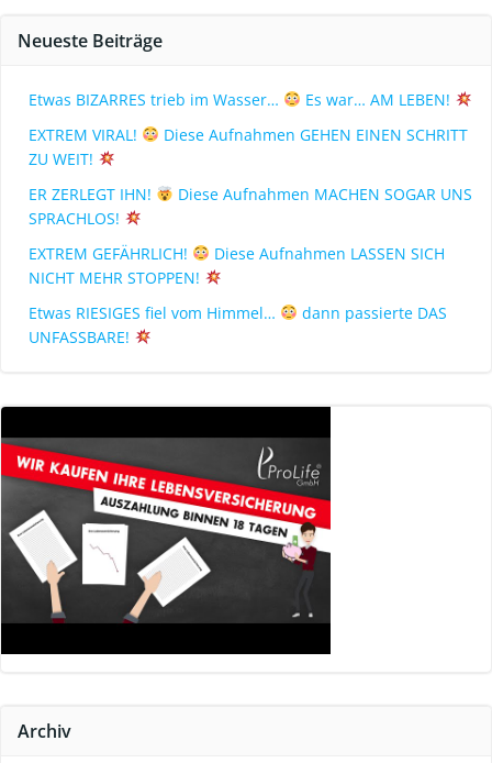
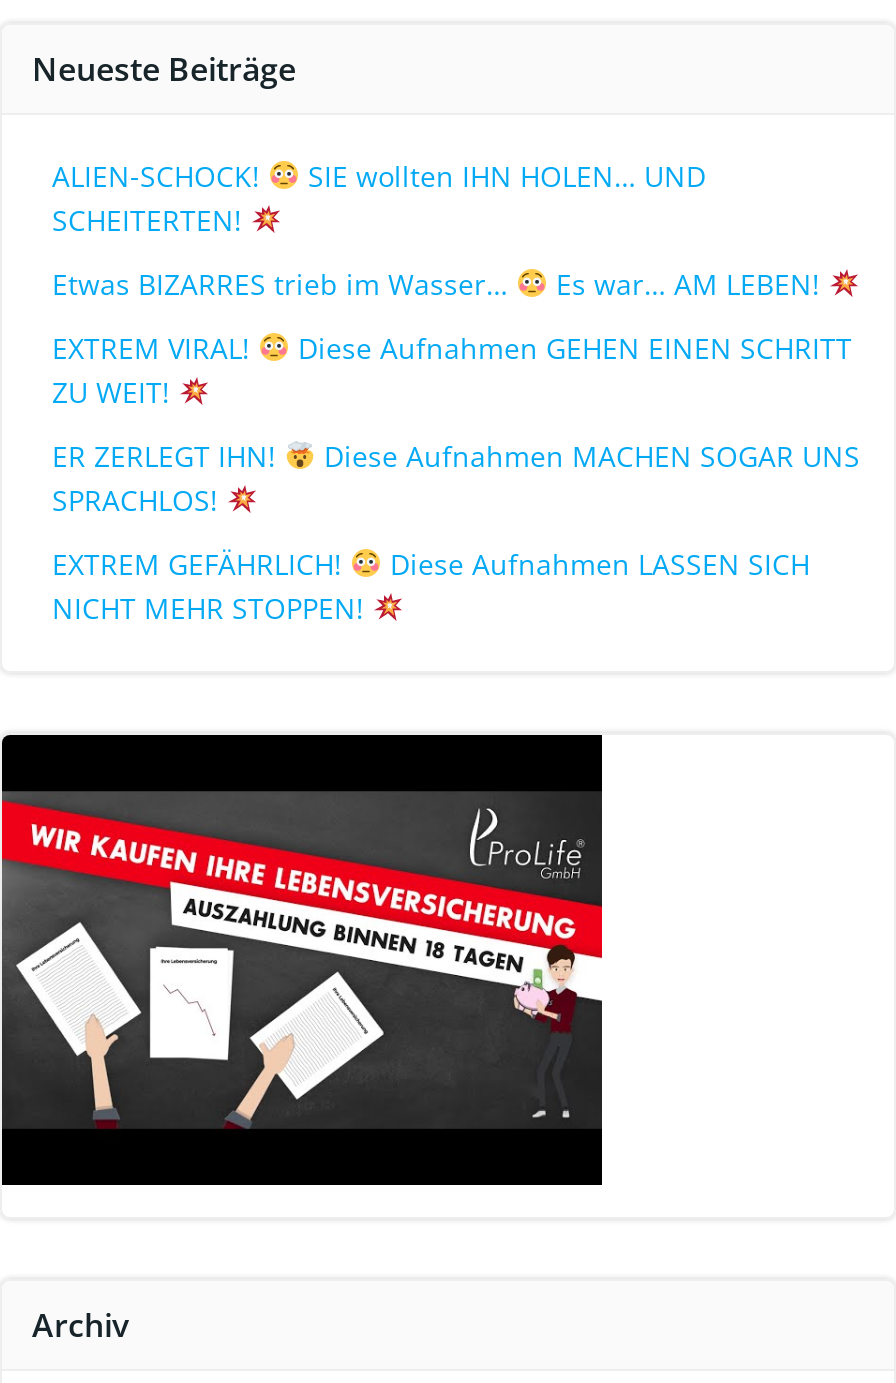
+ ALIEN-SCHOCK!
+ SIE wollten IHN HOLEN… UND
+ SCHEITERTEN!

moved down: Etwas BIZARRES trieb im Wasser… | Es war… AM LEBEN! | EXTREM VIRAL! | ... | Diese Aufnahmen LASSEN SICH | NICHT MEHR STOPPEN!

- Etwas RIESIGES fiel vom Himmel…
- dann passierte DAS
- UNFASSBARE!
